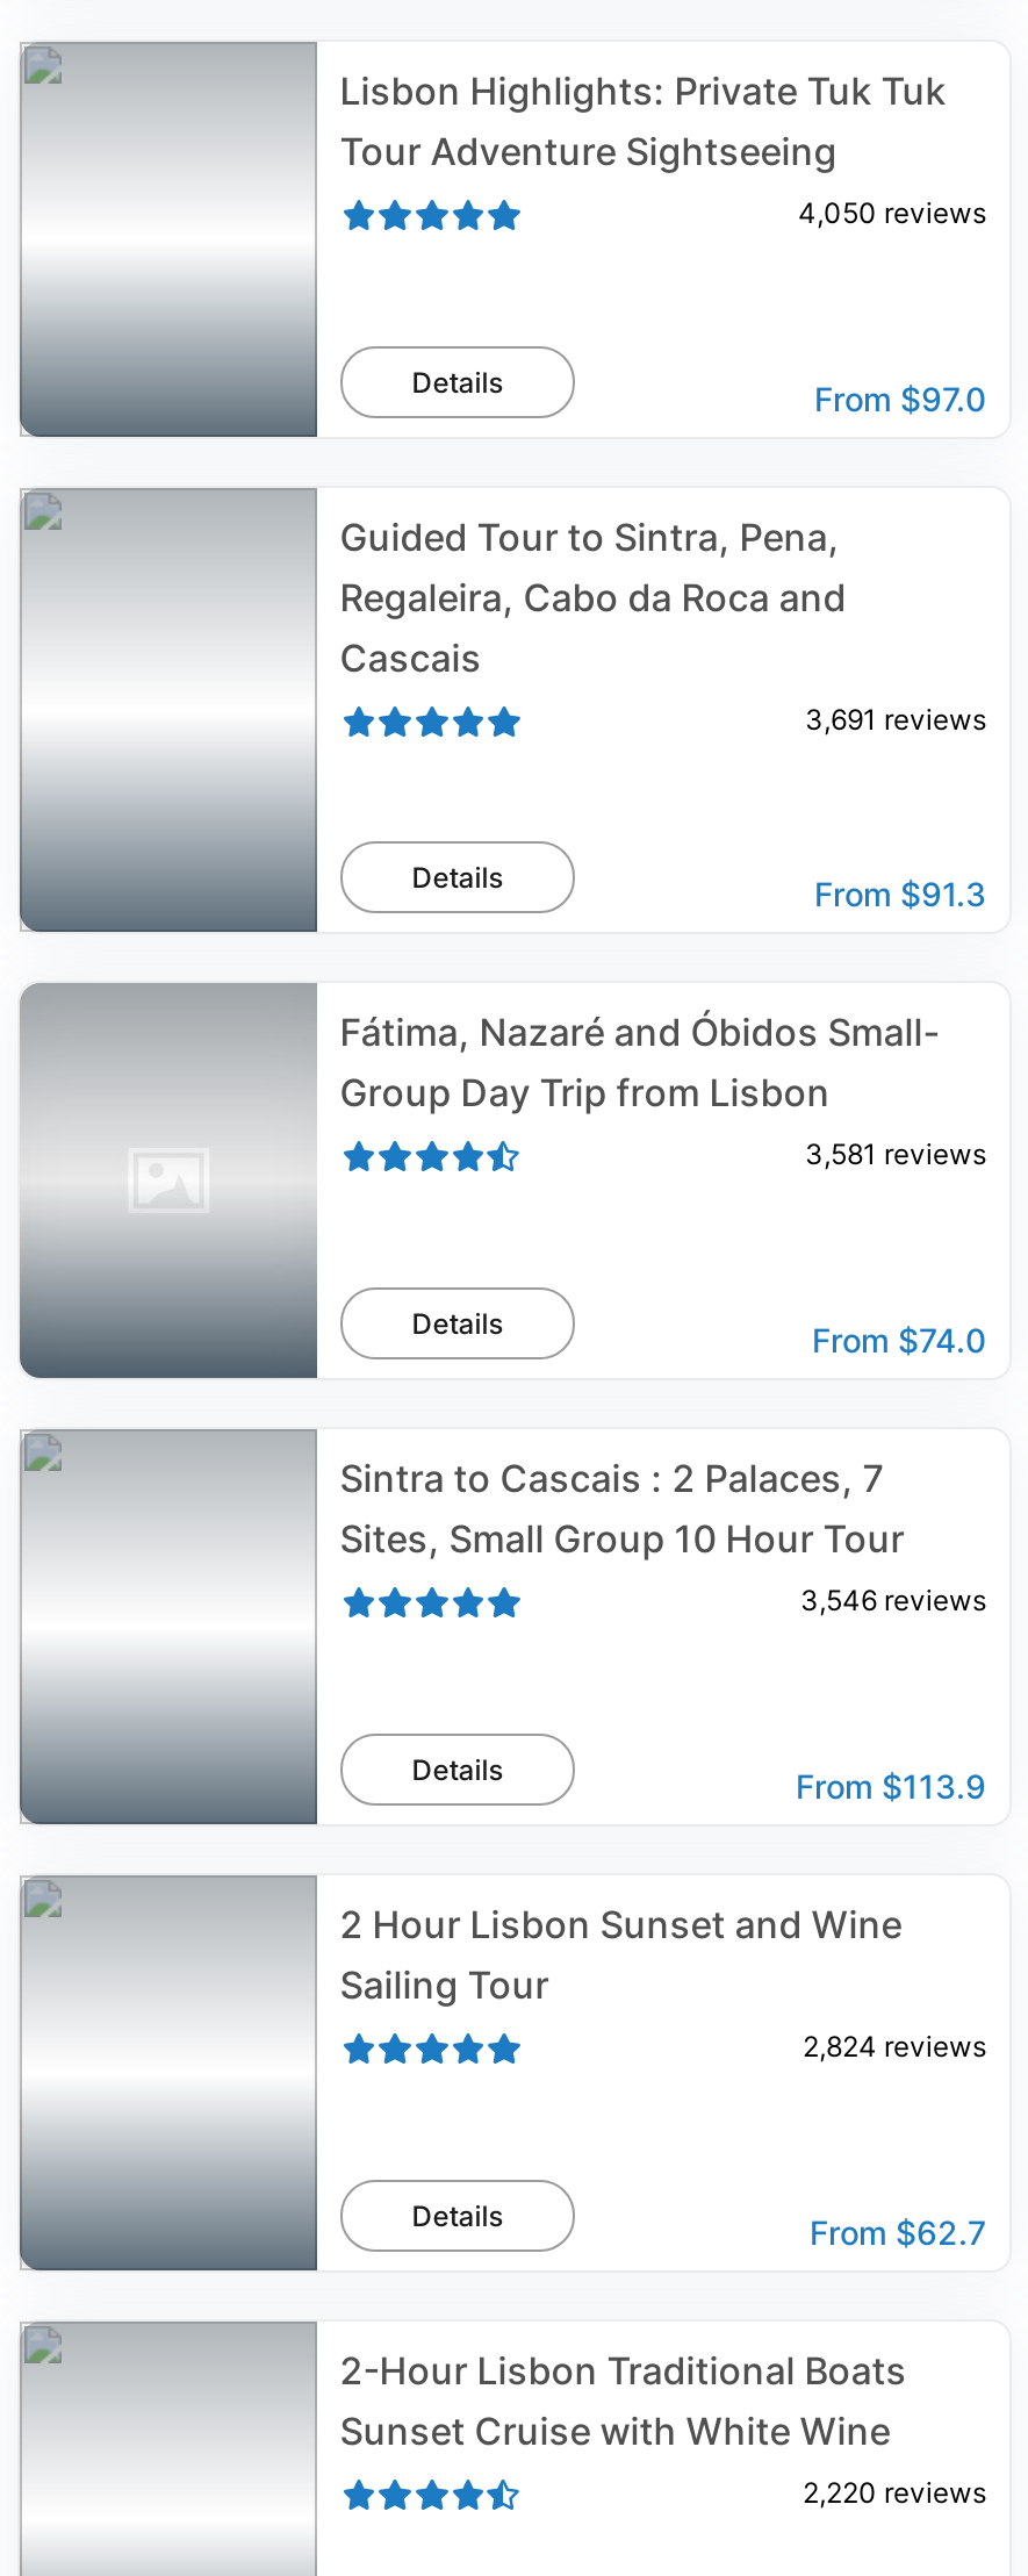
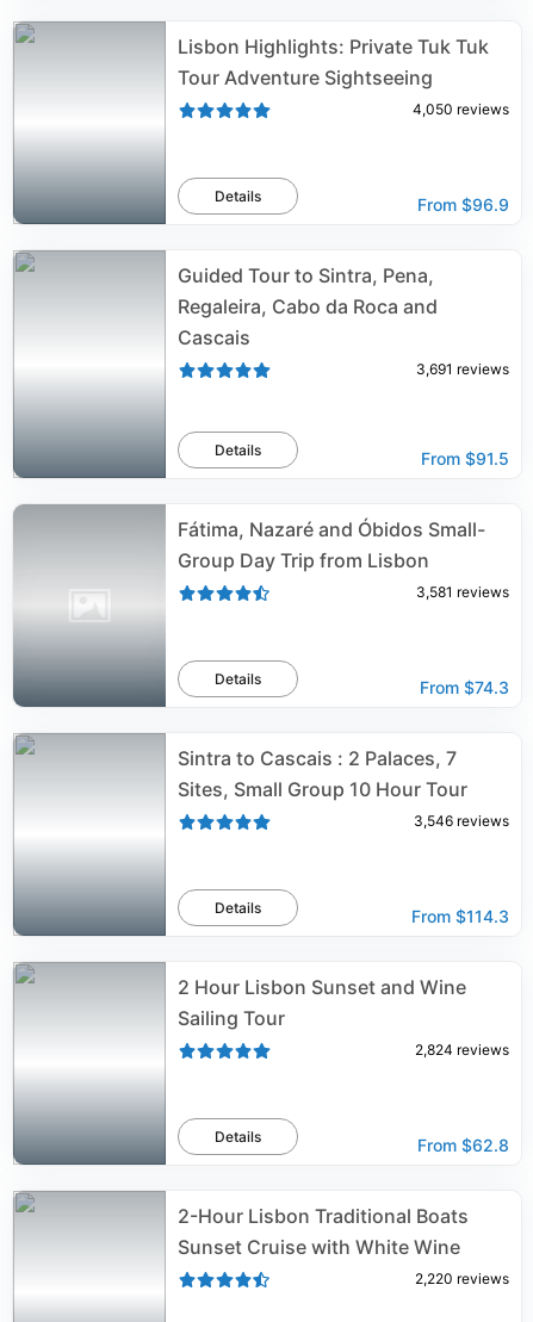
- From $97.0
+ From $96.9

- From $91.3
+ From $91.5

- From $74.0
+ From $74.3

- From $113.9
+ From $114.3

- From $62.7
+ From $62.8
